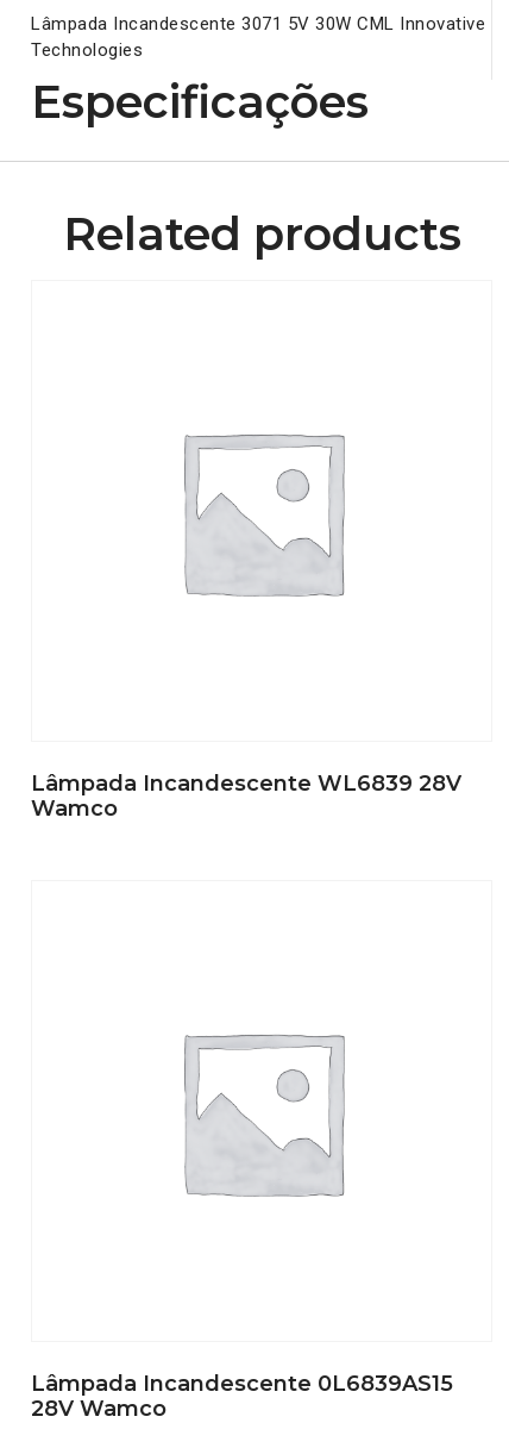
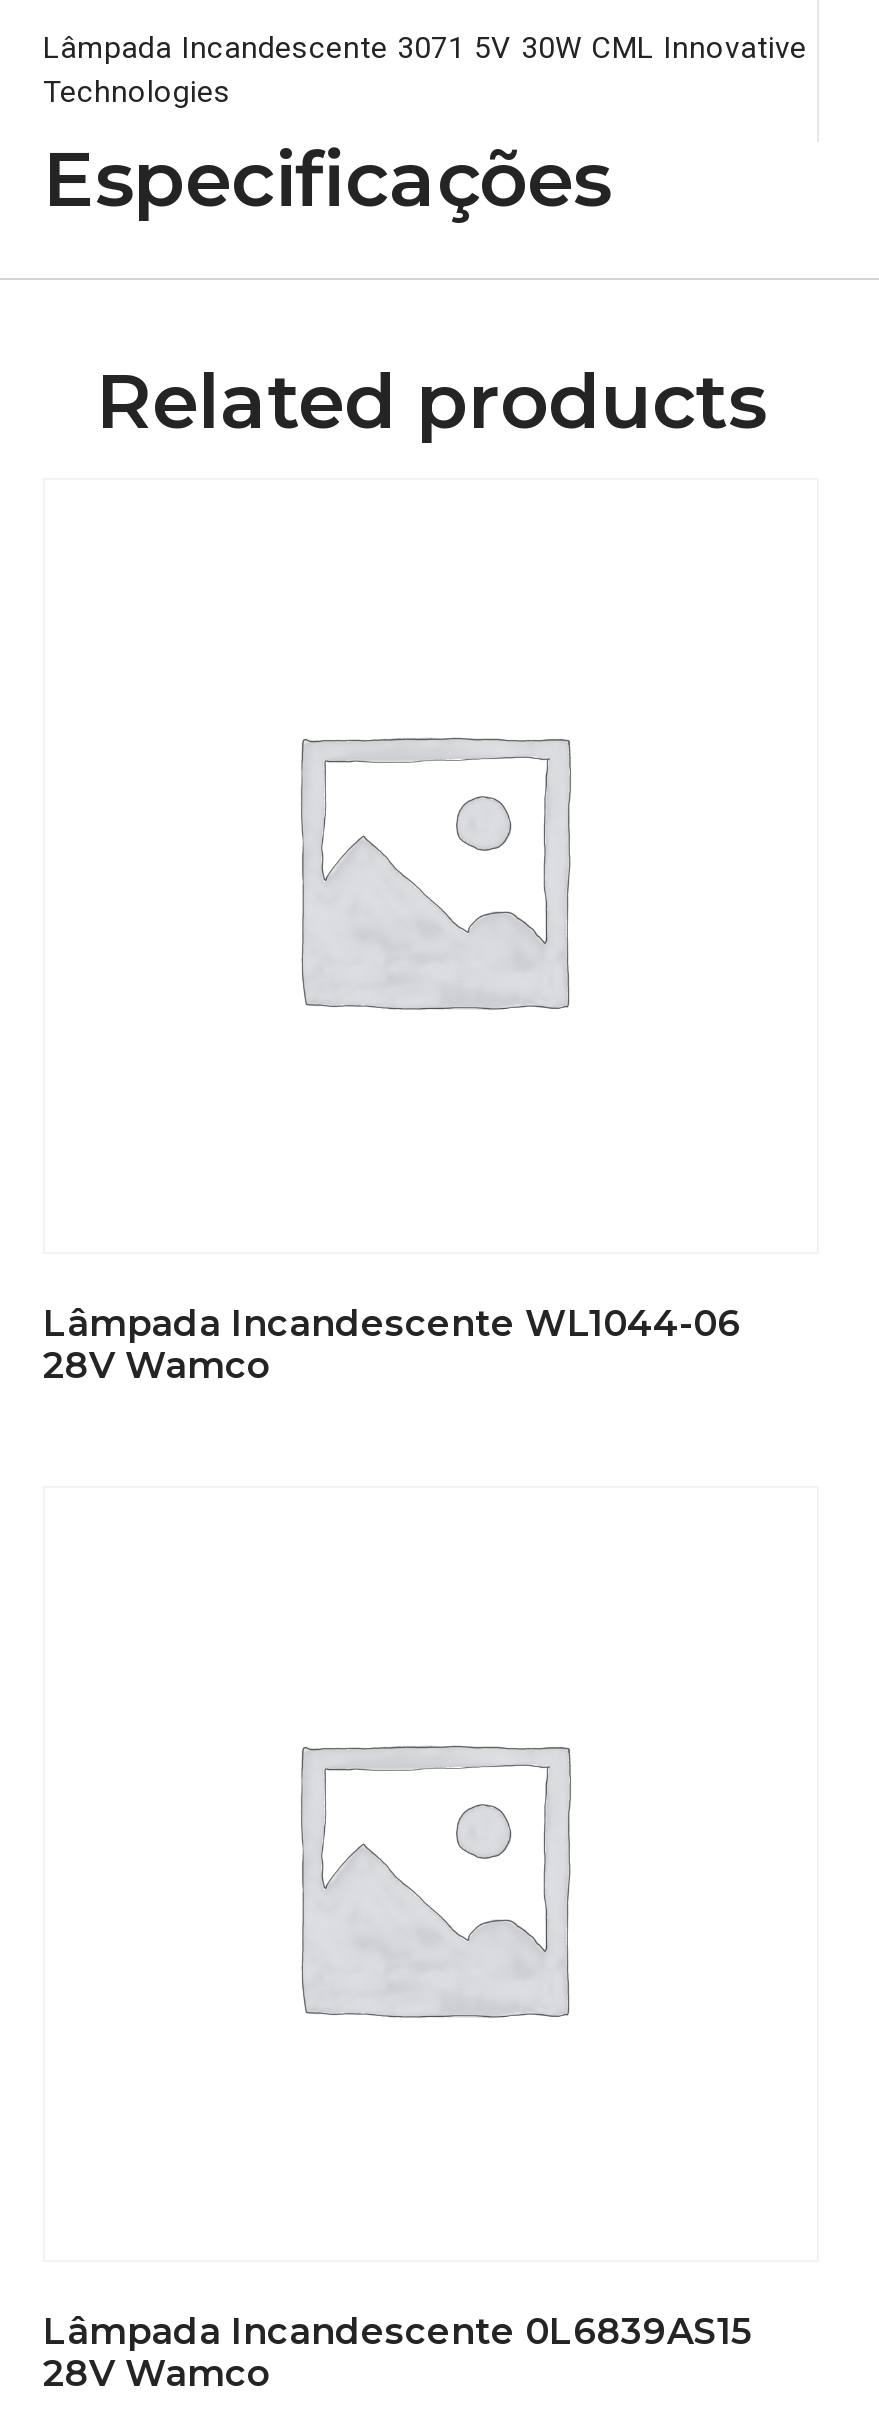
- Lâmpada Incandescente WL6839 28V
- Wamco
+ Lâmpada Incandescente WL1044-06
+ 28V Wamco
